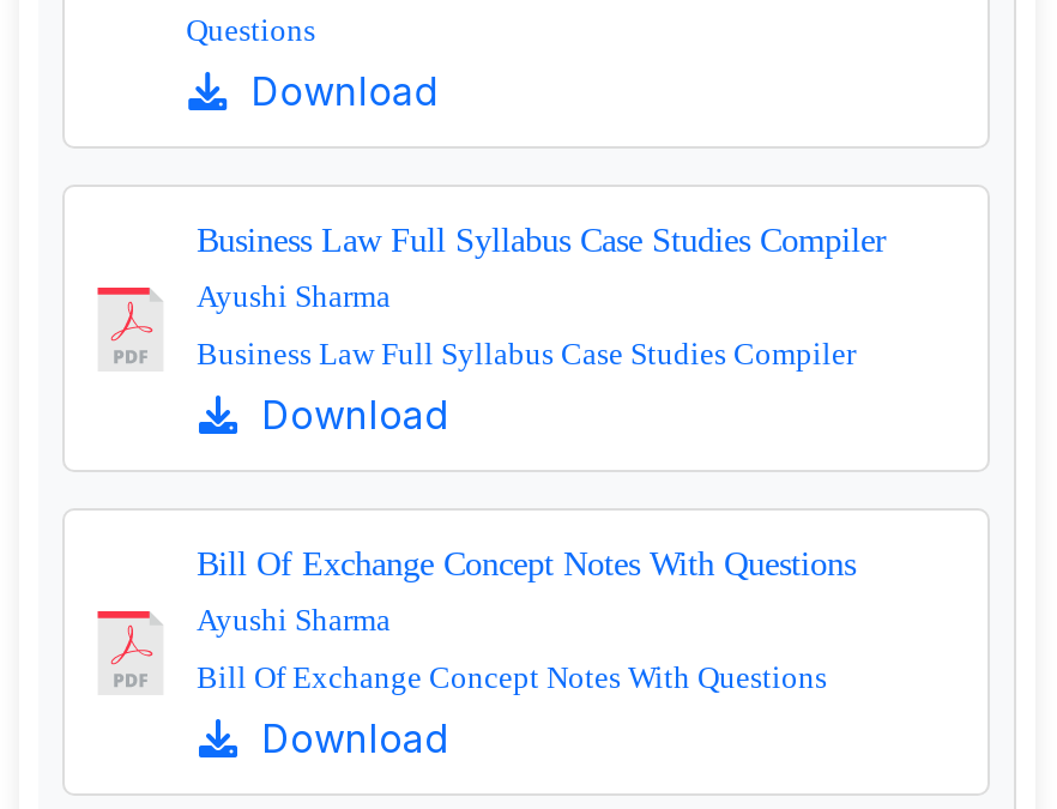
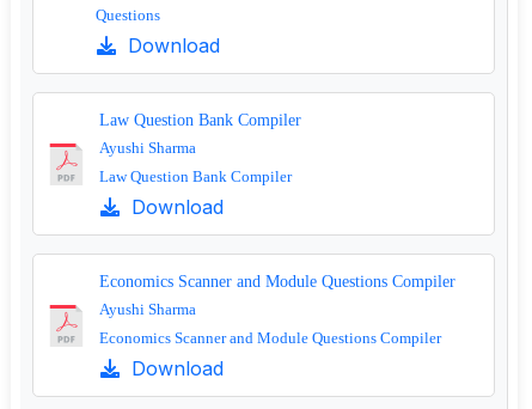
- Business Law Full Syllabus Case Studies Compiler
+ Law Question Bank Compiler

- Business Law Full Syllabus Case Studies Compiler
+ Law Question Bank Compiler

- Bill Of Exchange Concept Notes With Questions
+ Economics Scanner and Module Questions Compiler

- Bill Of Exchange Concept Notes With Questions
+ Economics Scanner and Module Questions Compiler
